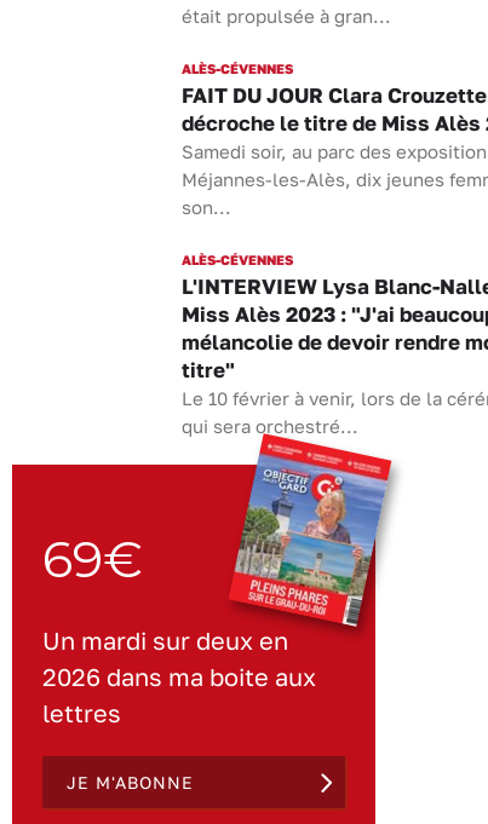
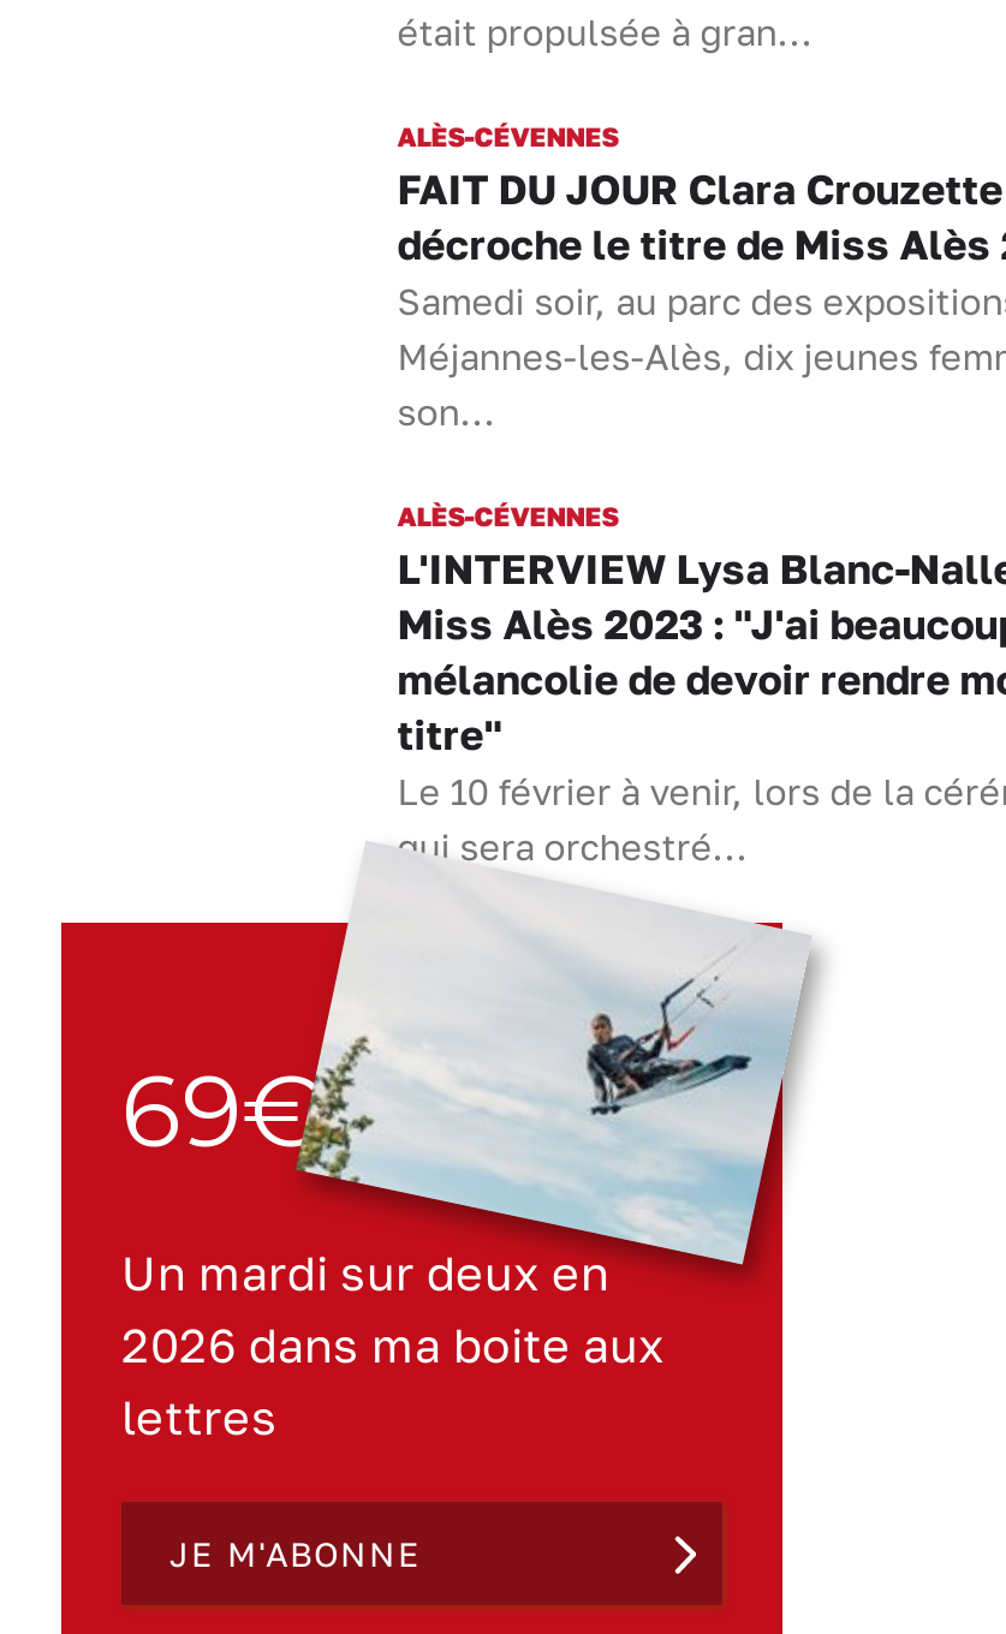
- [image]
+ [image]
